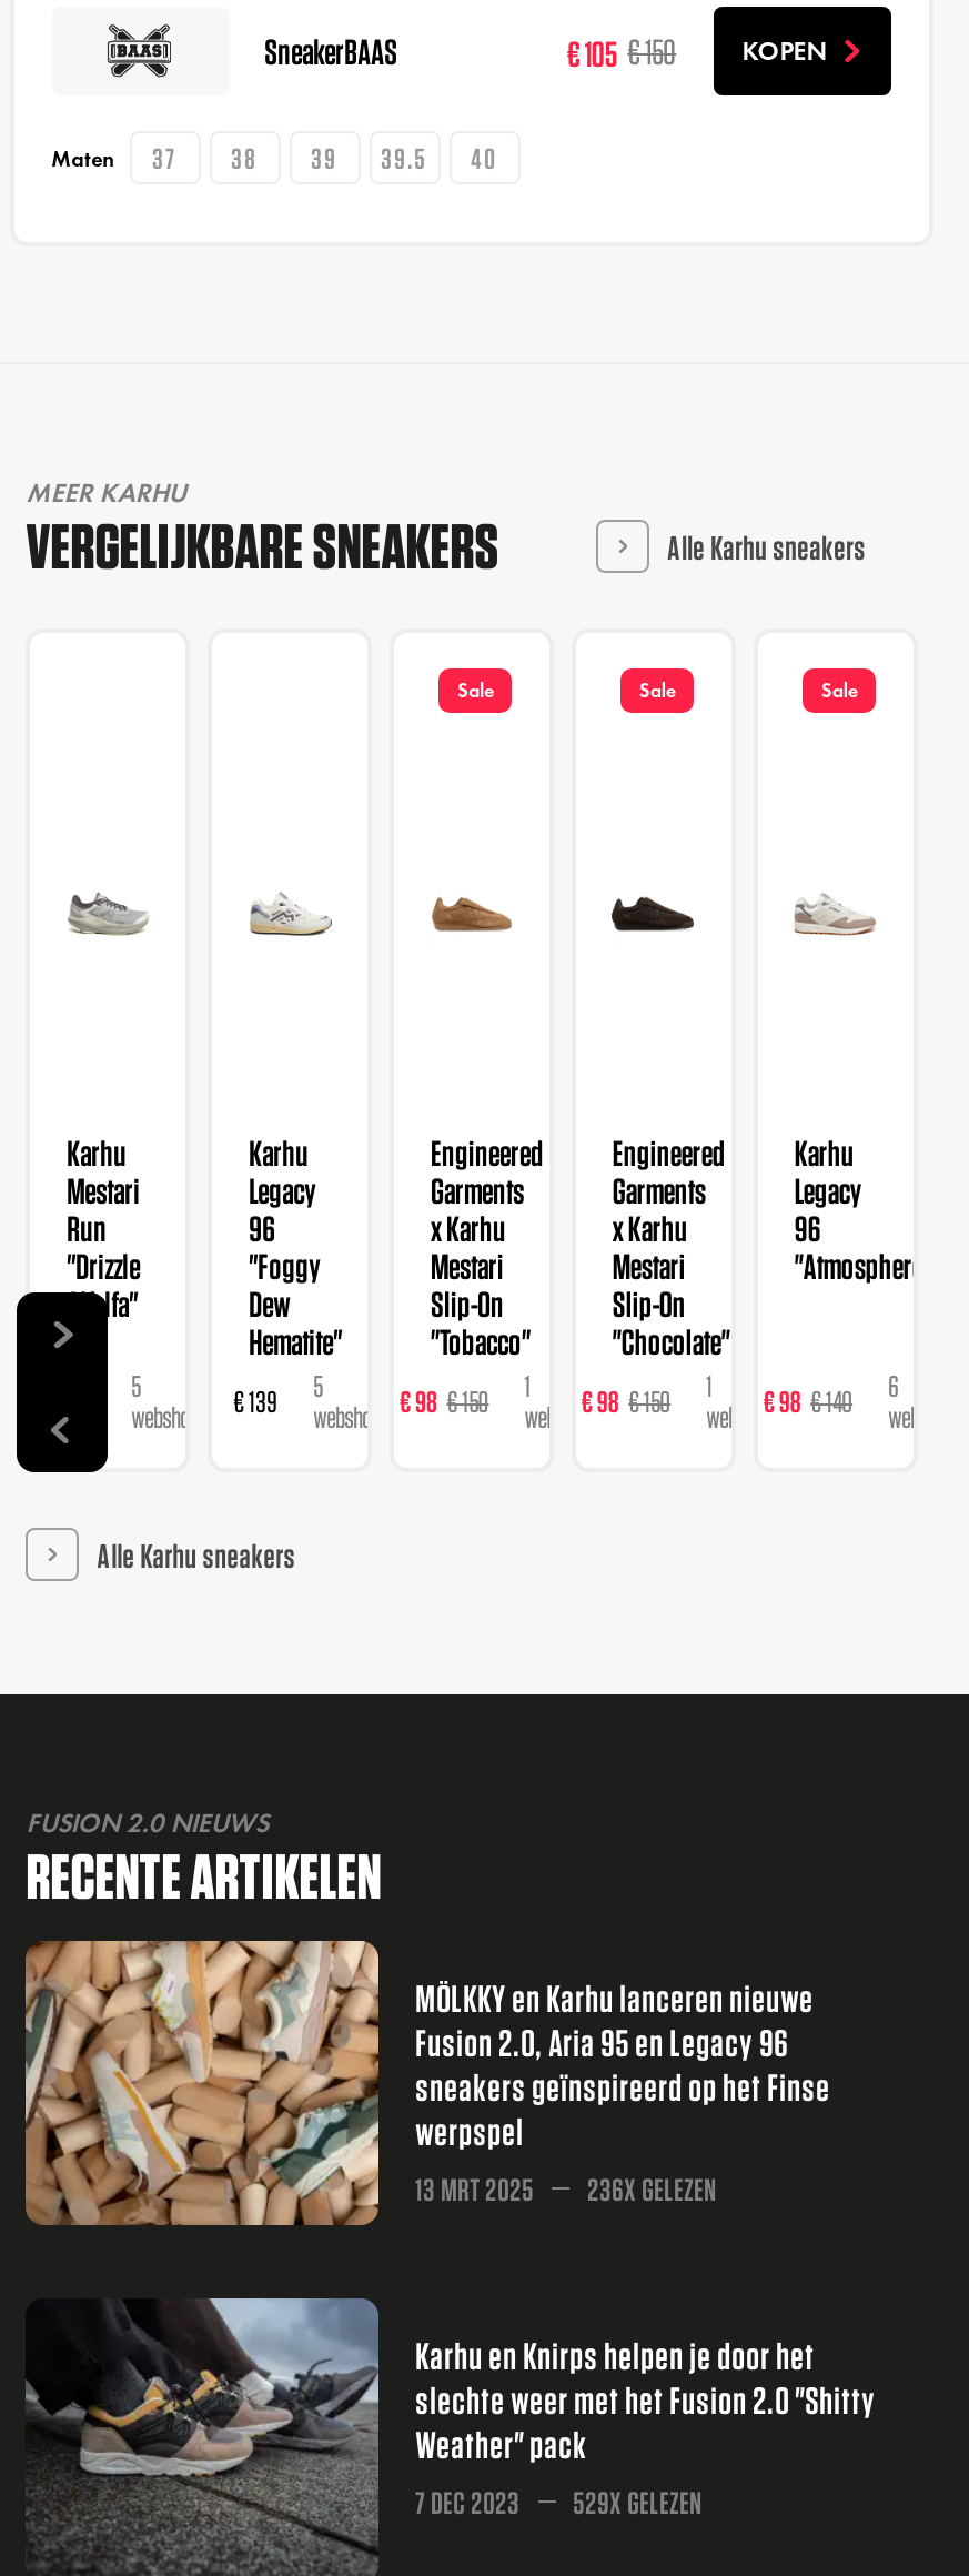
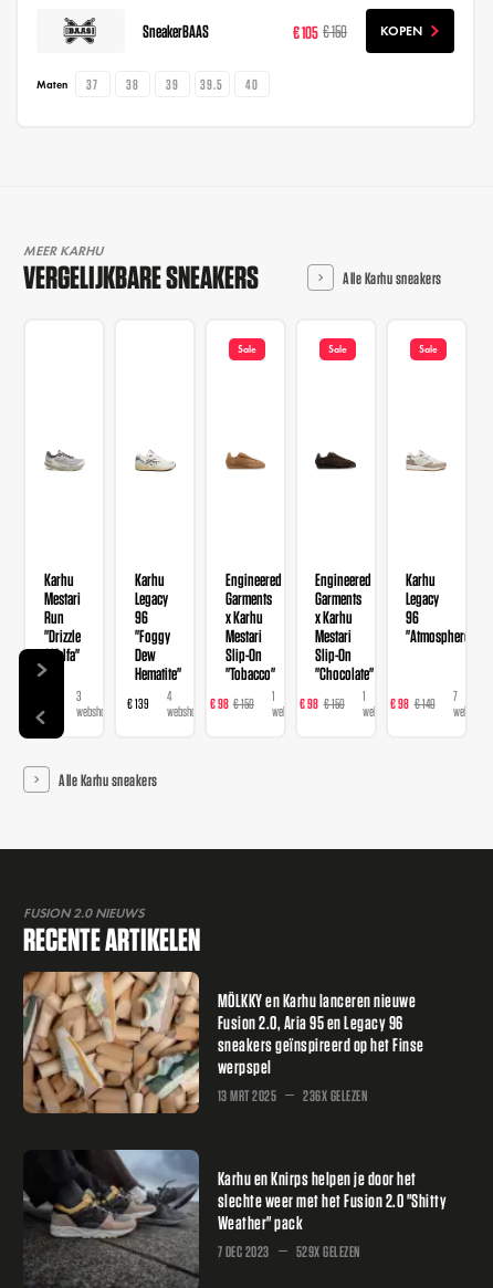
- 5
+ 3

- 5
+ 4

- 6
+ 7
